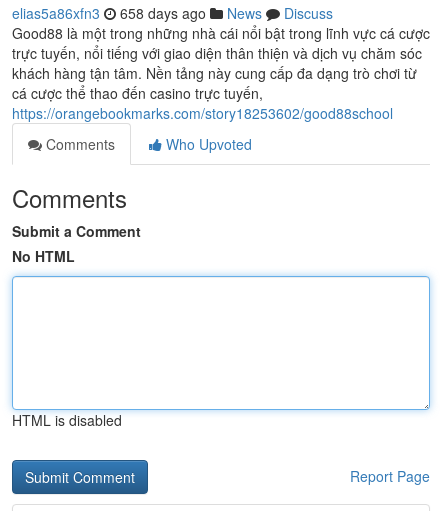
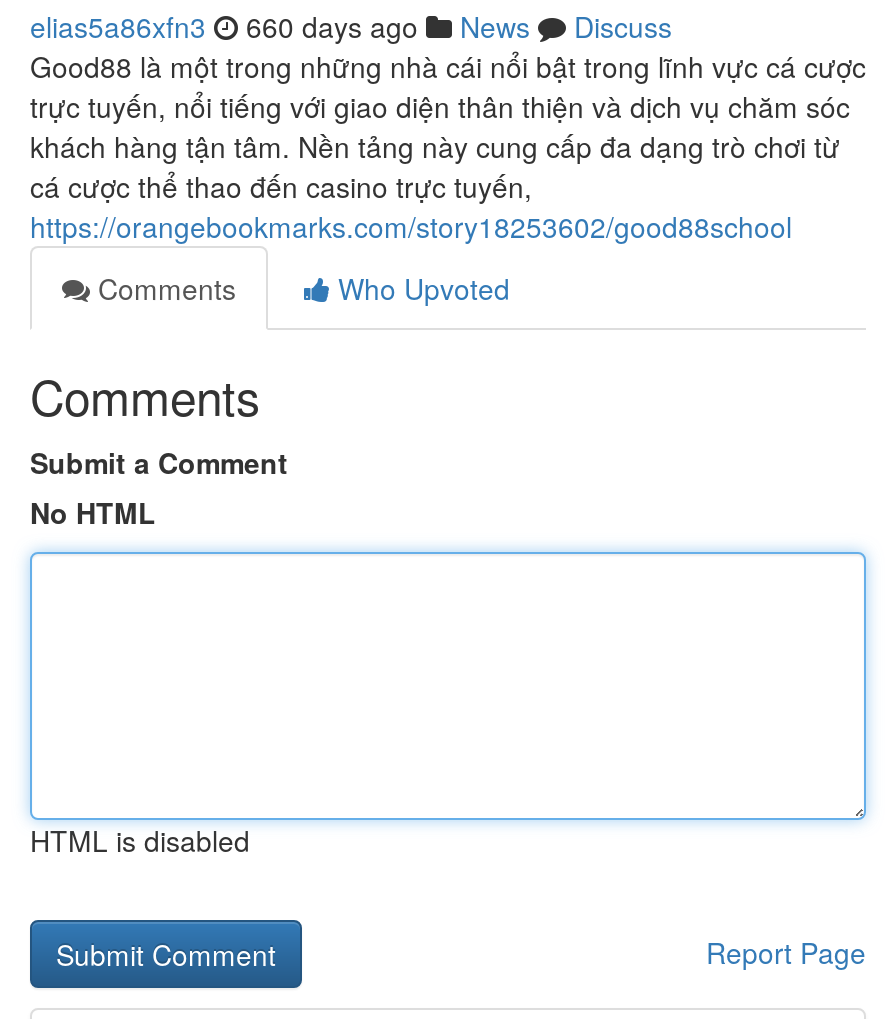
- elias5a86xfn3 658 days ago News Discuss
+ elias5a86xfn3 660 days ago News Discuss
